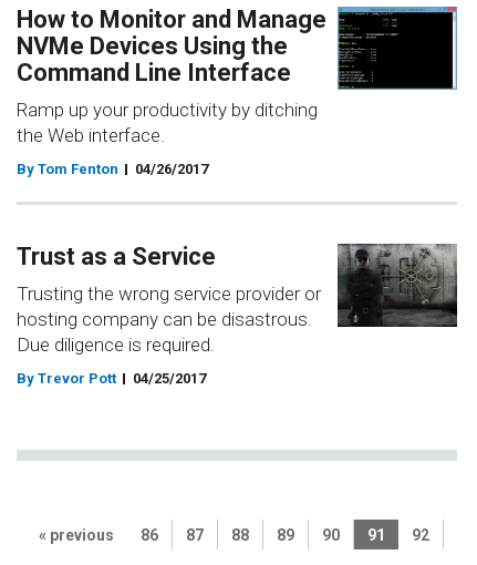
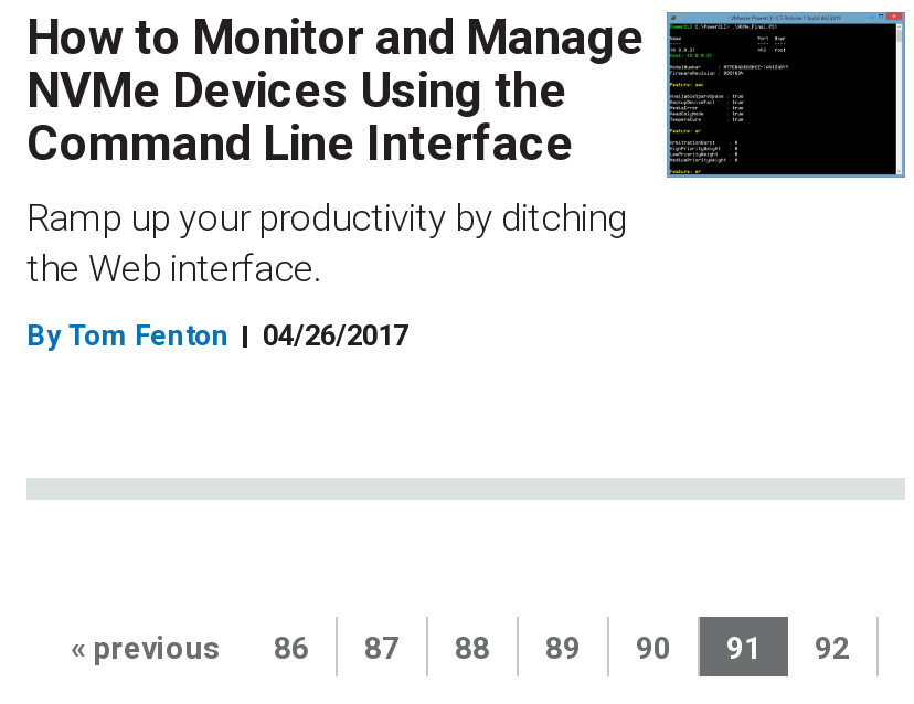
- [image]
- Trust as a Service
- Trusting the wrong service provider or
- hosting company can be disastrous.
- Due diligence is required.
- By Trevor Pott
- 04/25/2017
